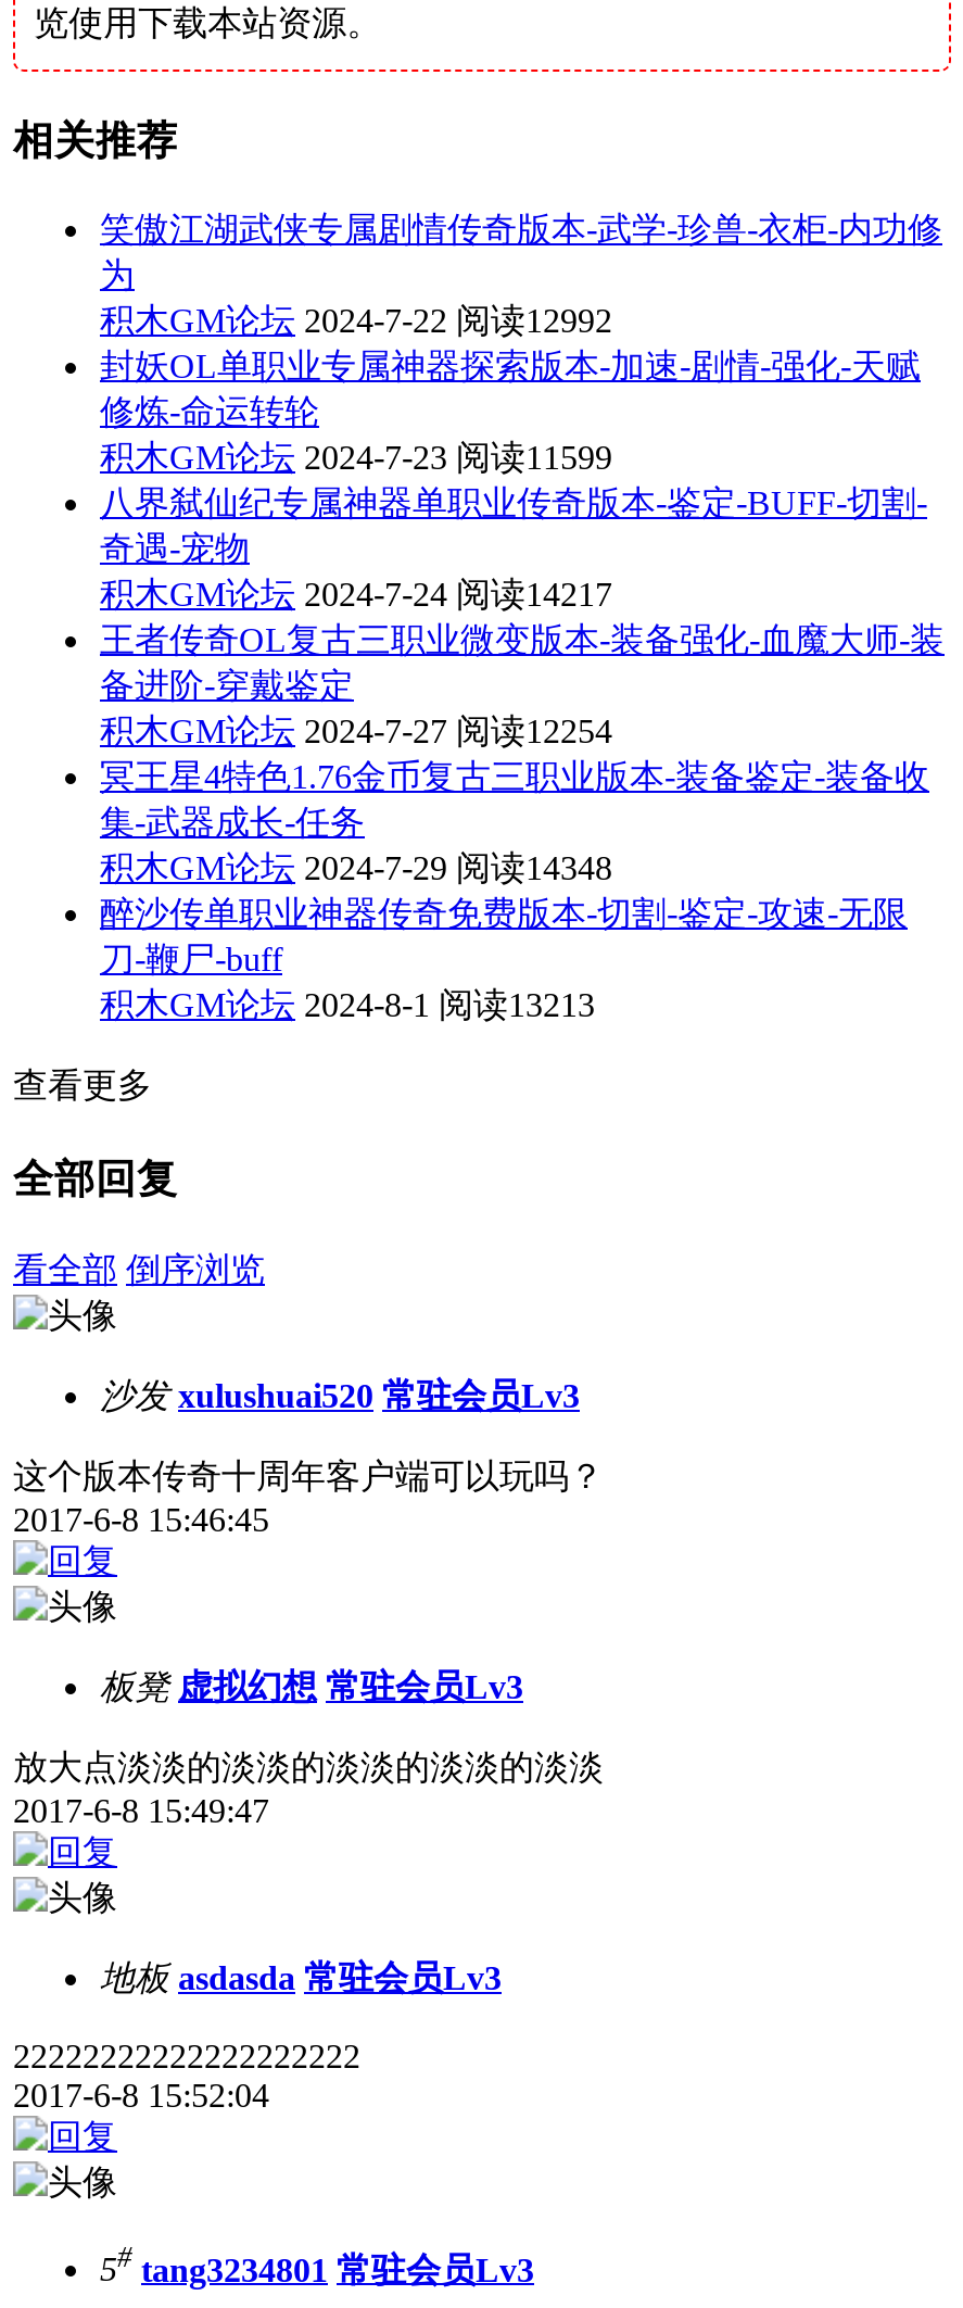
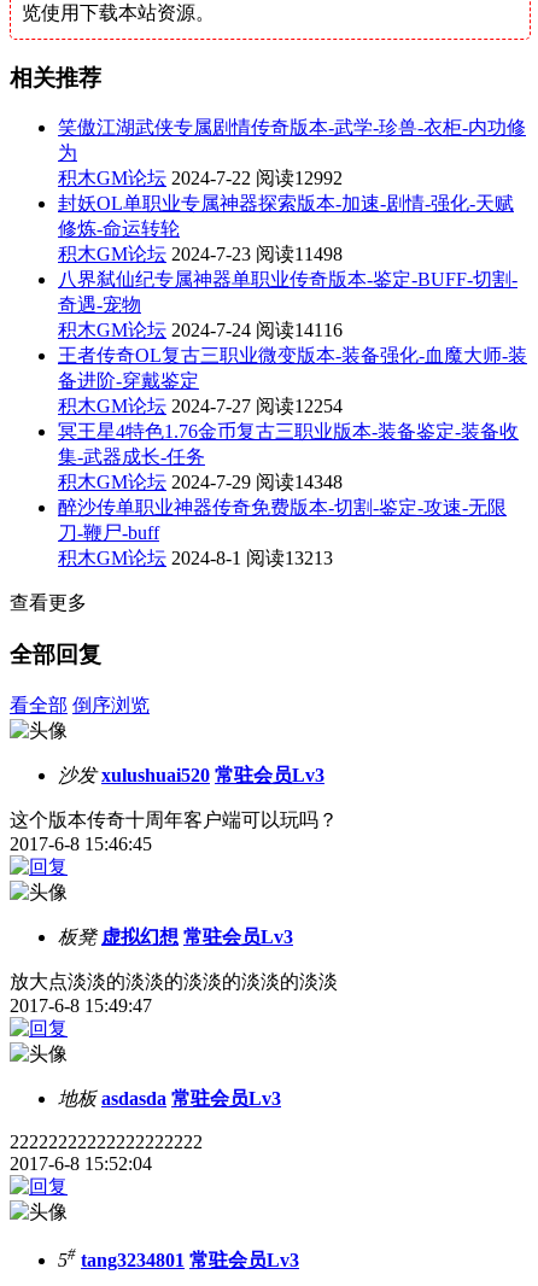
- 积木GM论坛 2024-7-23 阅读11599
+ 积木GM论坛 2024-7-23 阅读11498

- 积木GM论坛 2024-7-24 阅读14217
+ 积木GM论坛 2024-7-24 阅读14116
